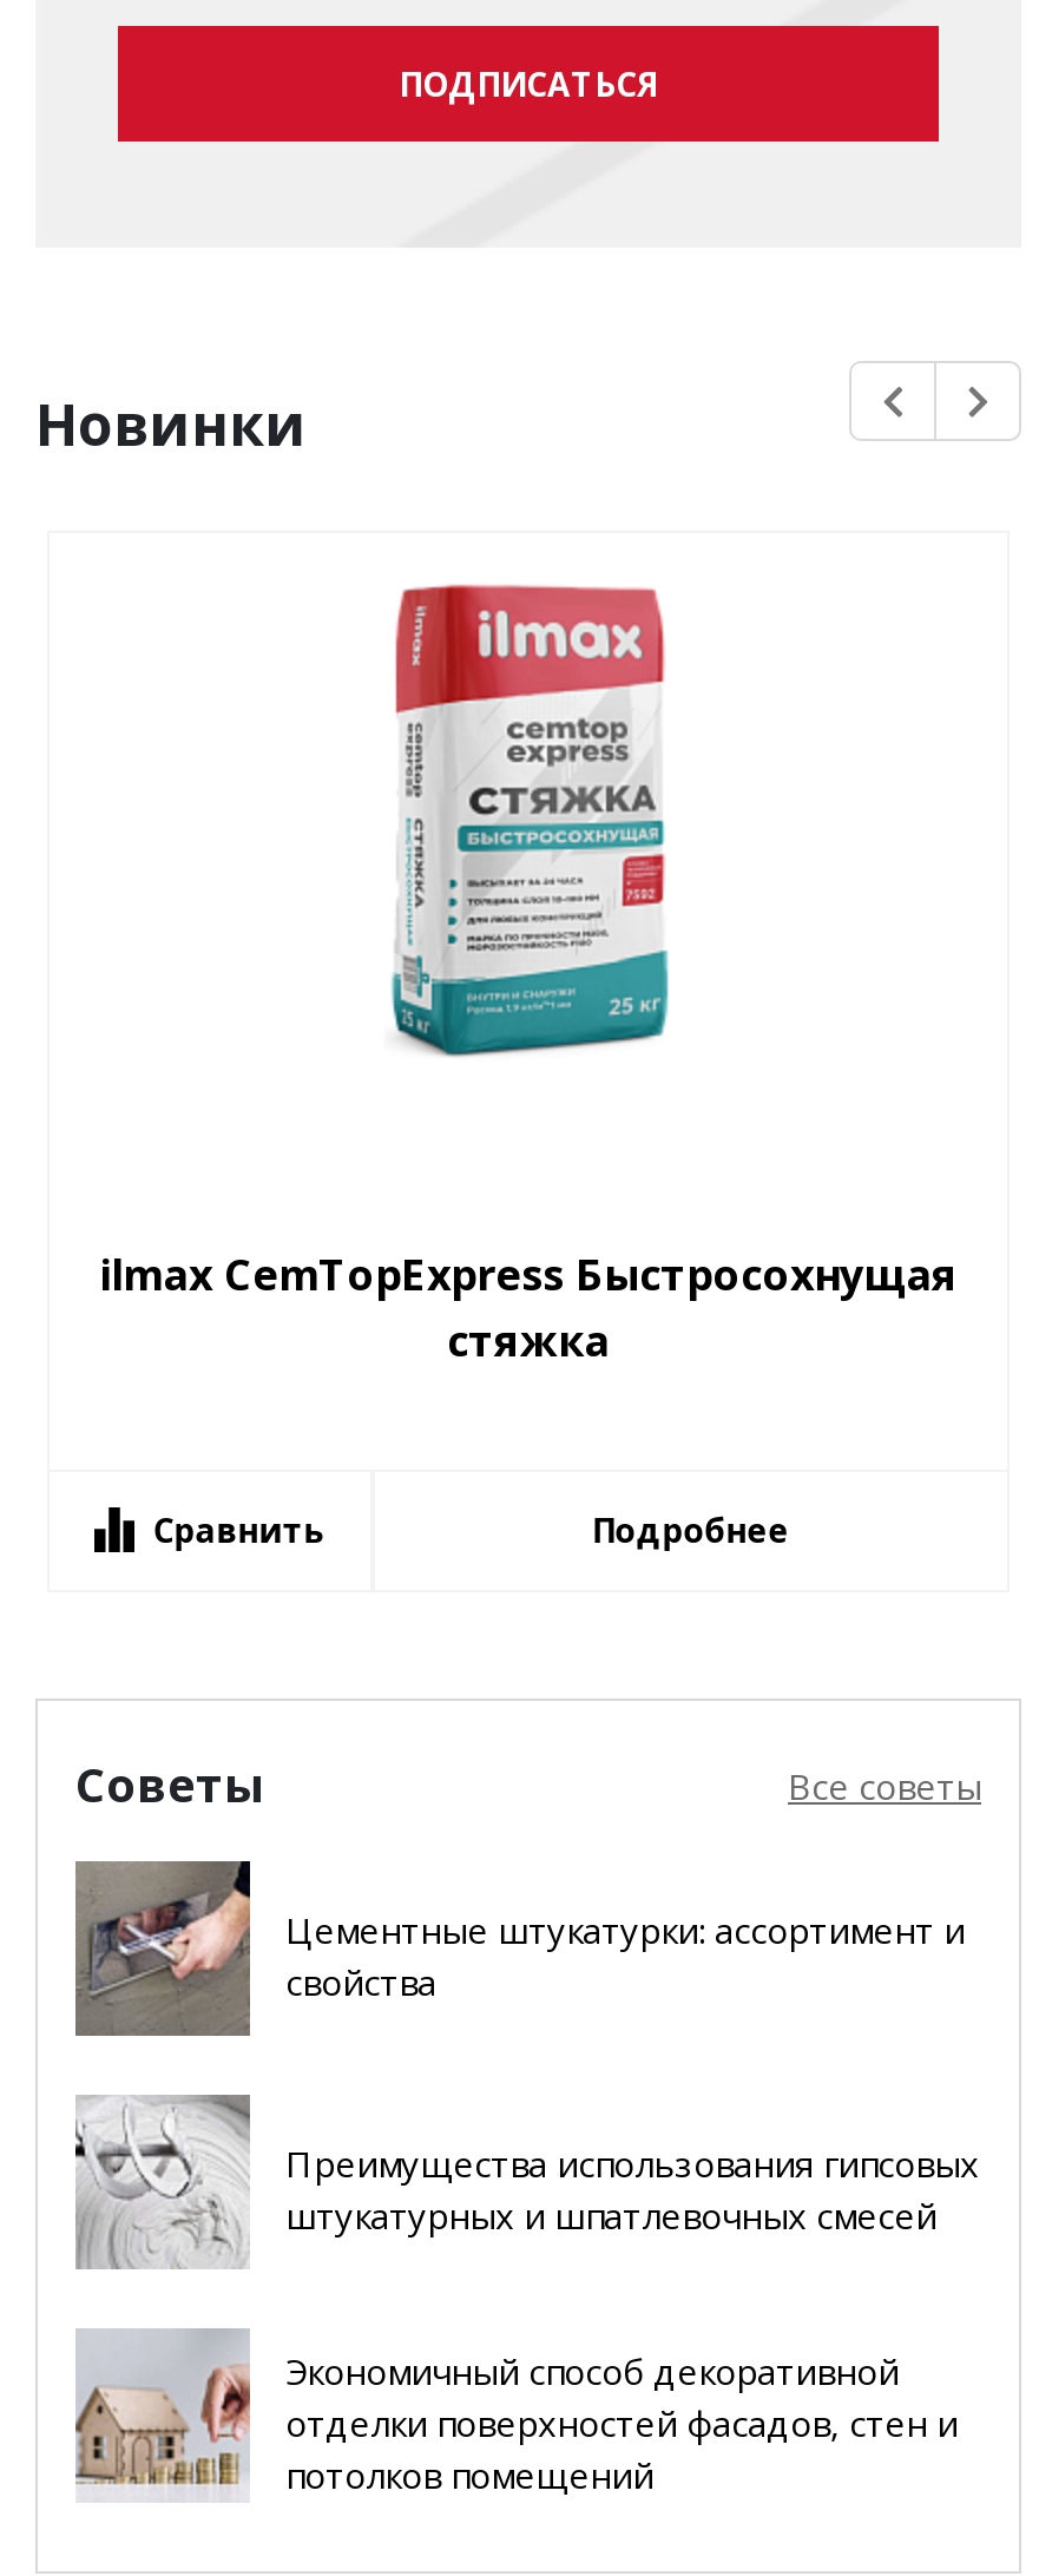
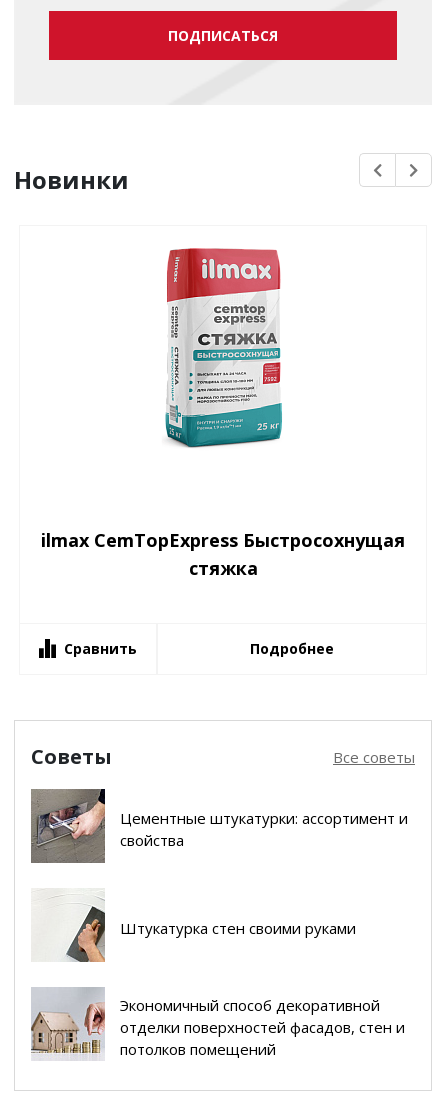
- [image]
- Преимущества использования гипсовых
- штукатурных и шпатлевочных смесей
+ [image]
+ Штукатурка стен своими руками
